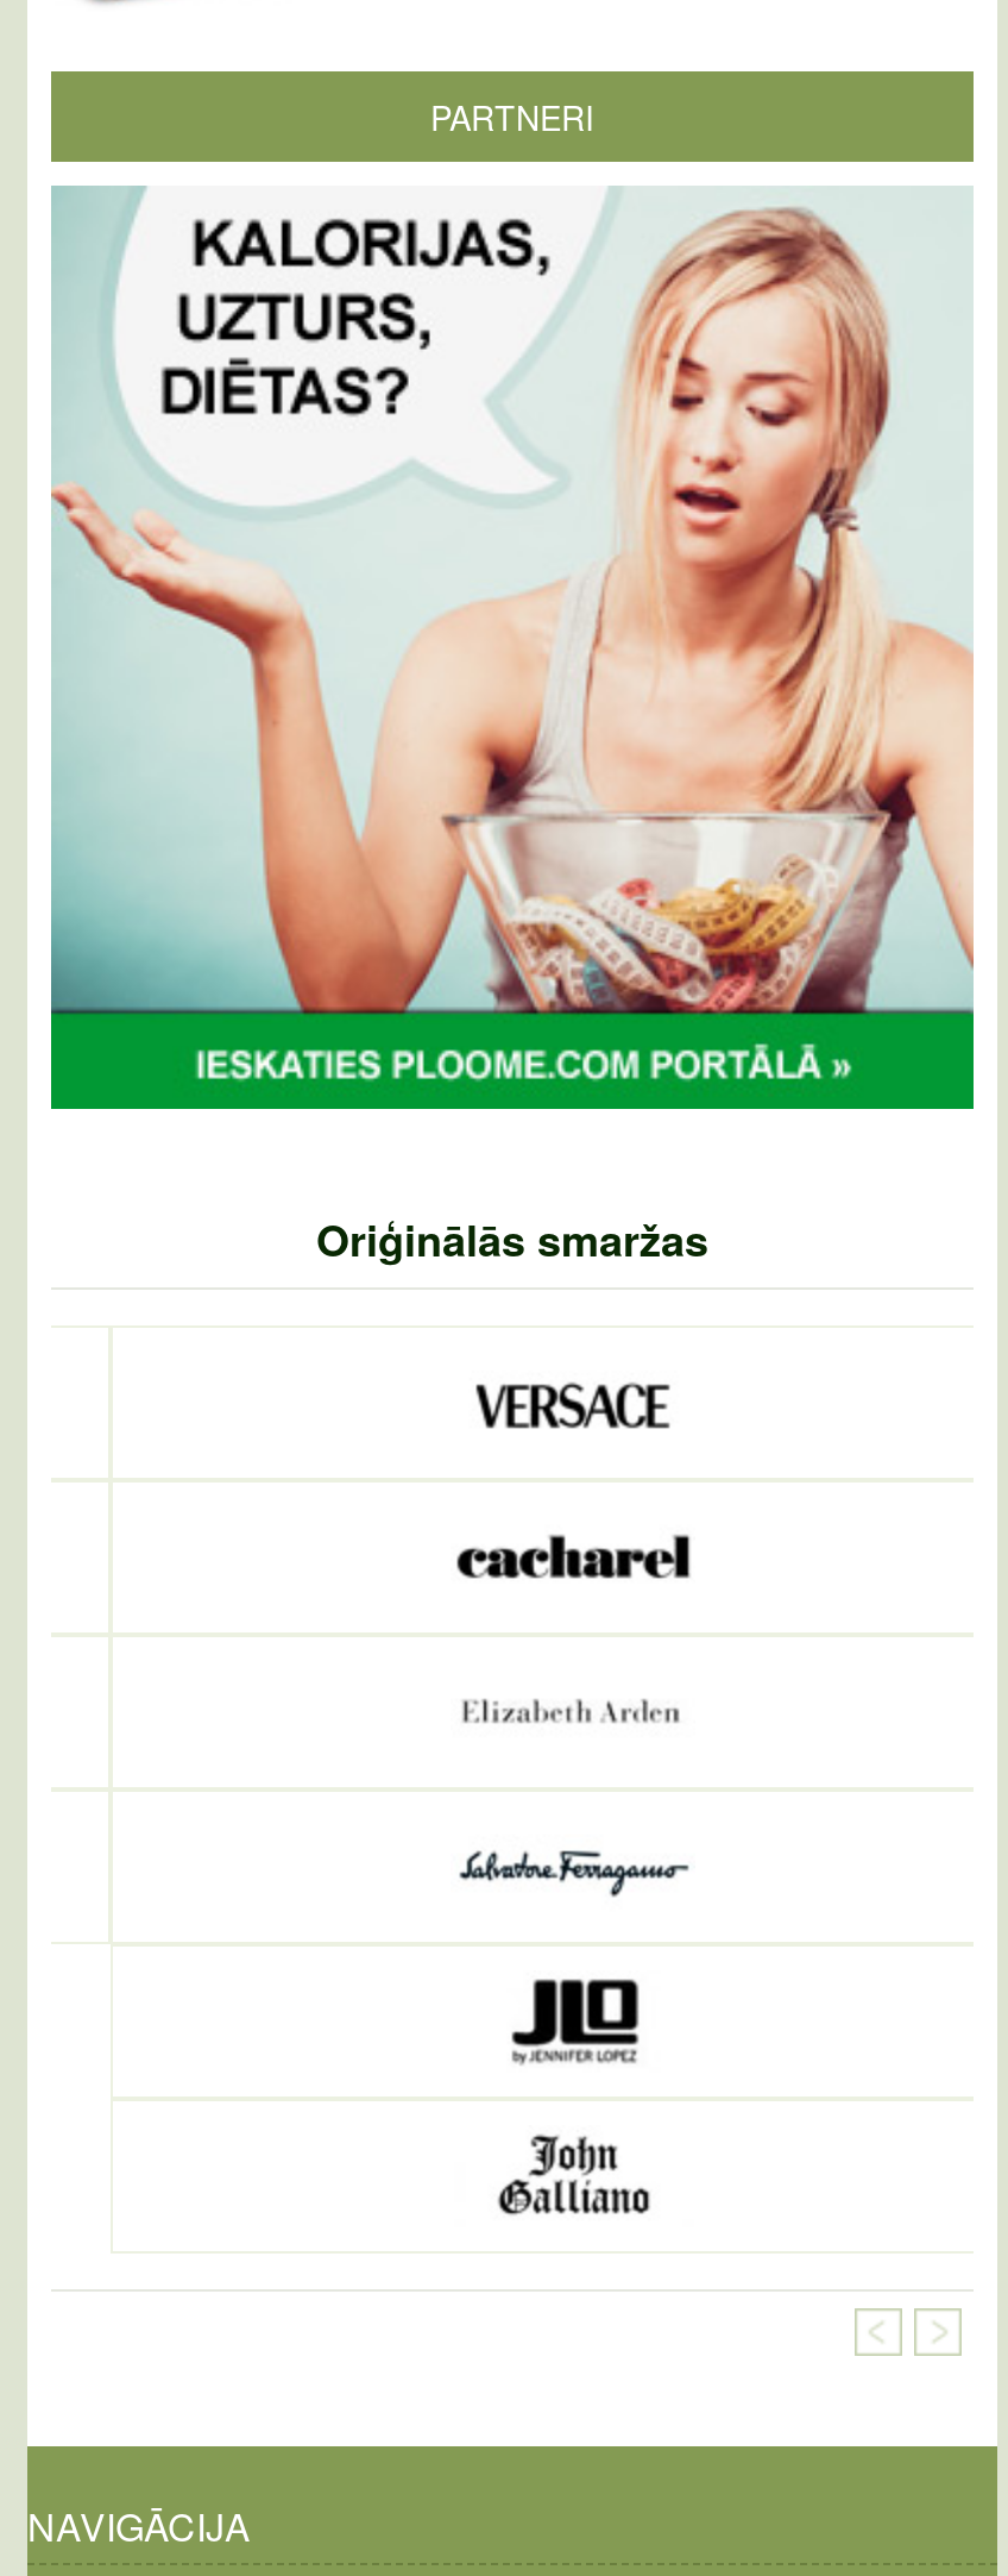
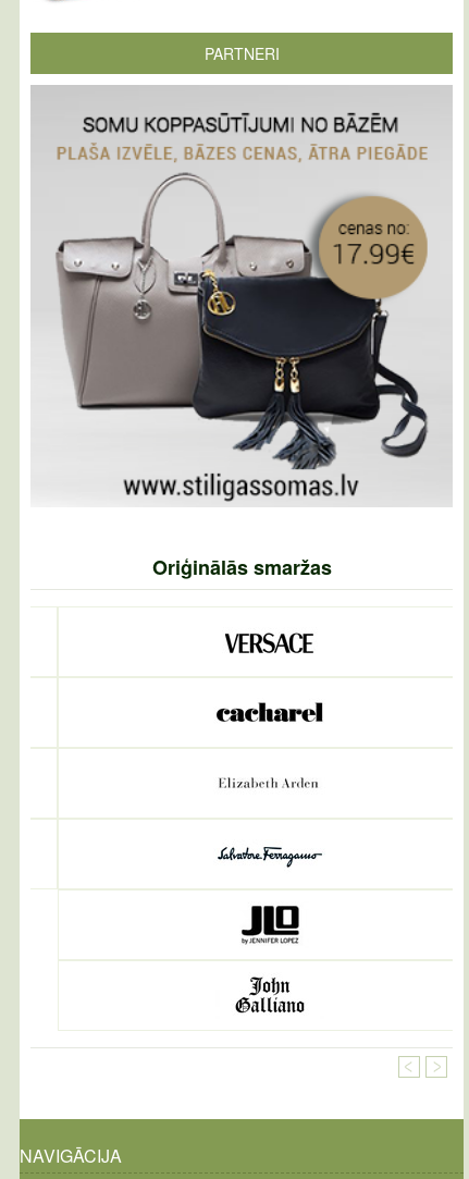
- [image]
+ [image]
